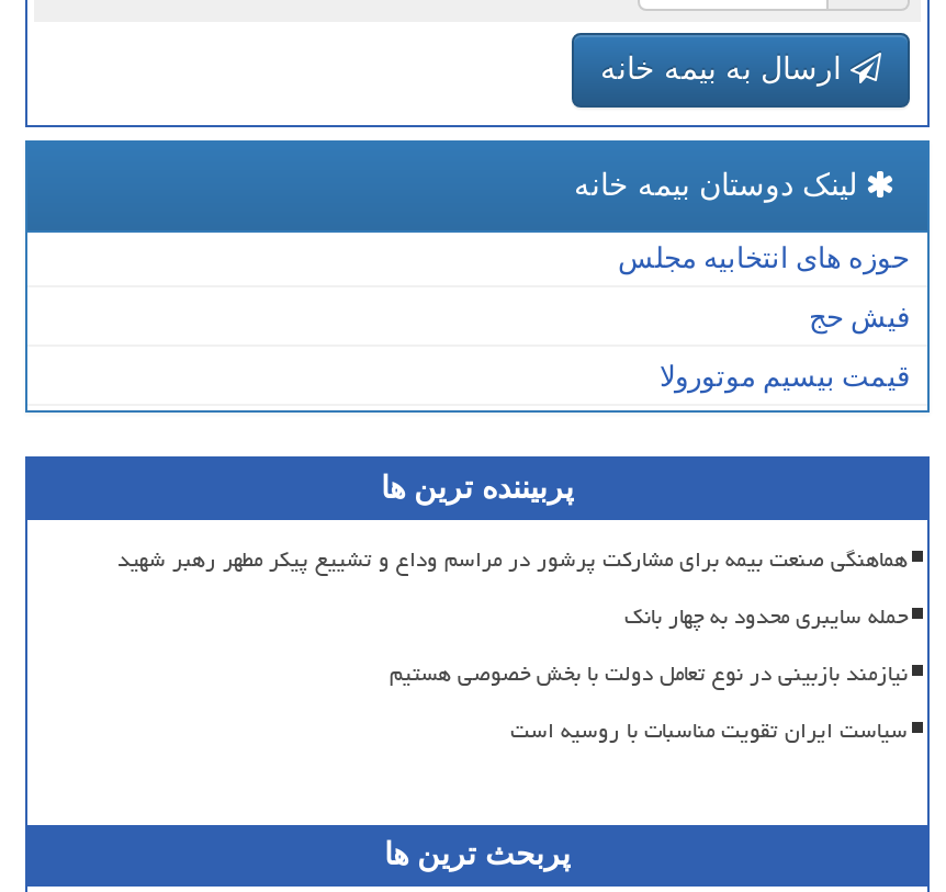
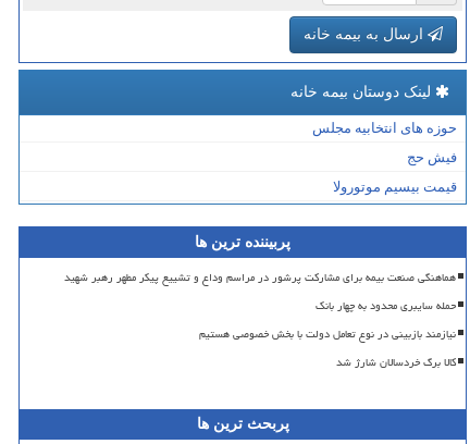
- سیاست ایران تقویت مناسبات با روسیه است
+ کالا برگ خردسالان شارژ شد
